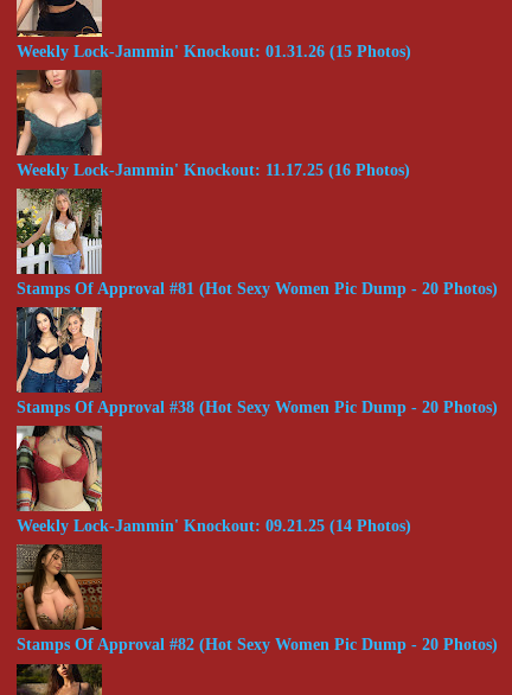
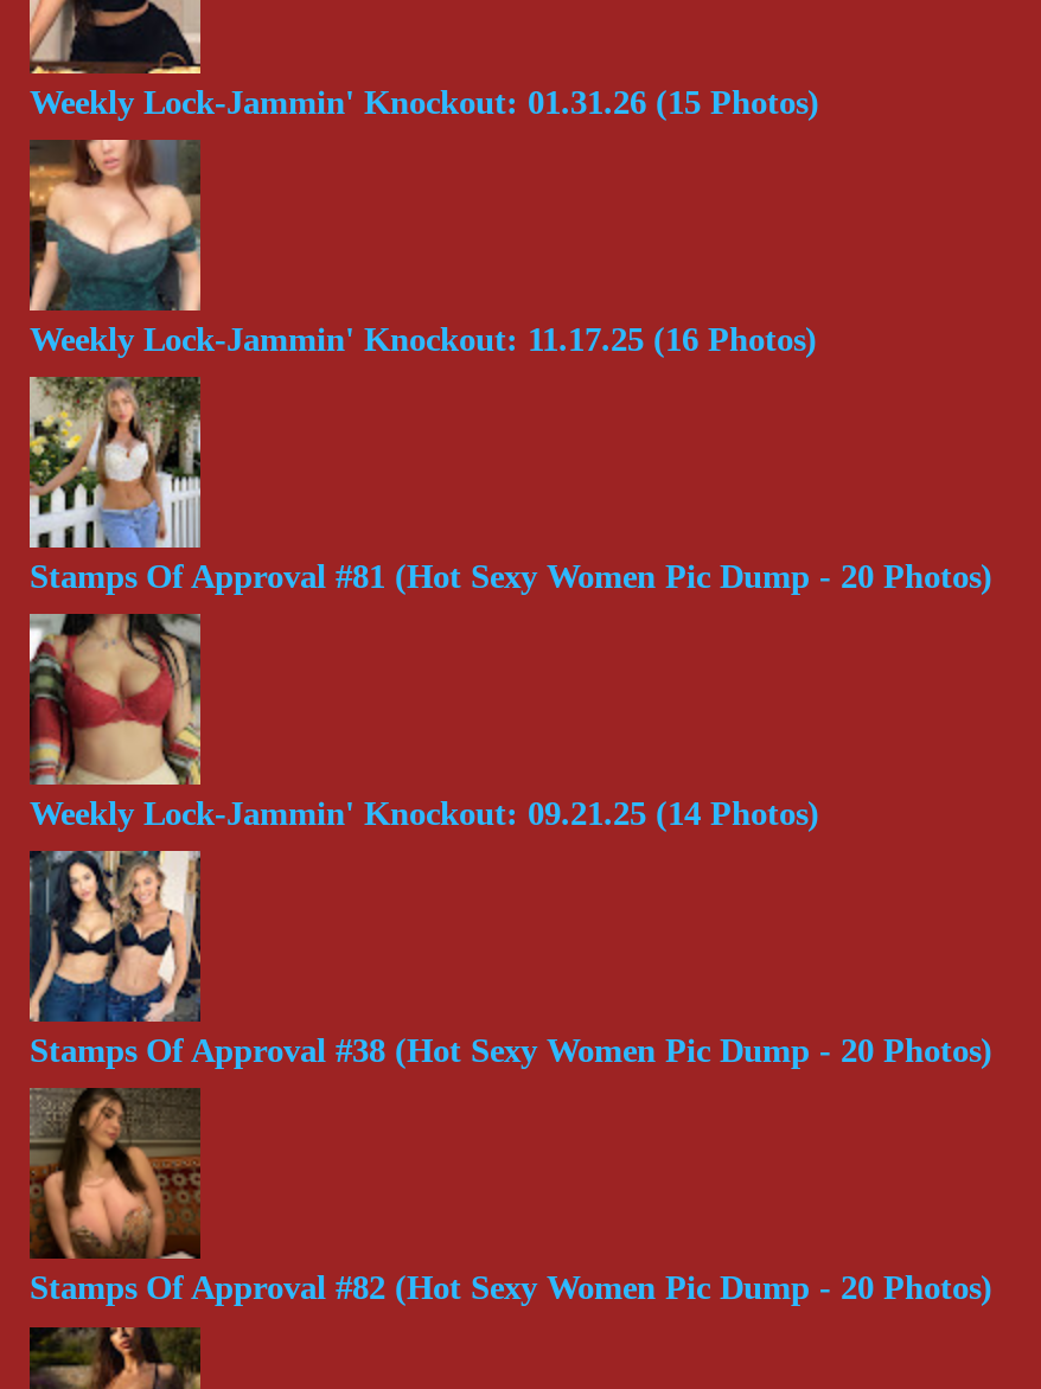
moved down: [image] | Stamps Of Approval #38 (Hot Sexy Women Pic Dump - 20 Photos)

moved up: [image] | Weekly Lock-Jammin' Knockout: 09.21.25 (14 Photos)
